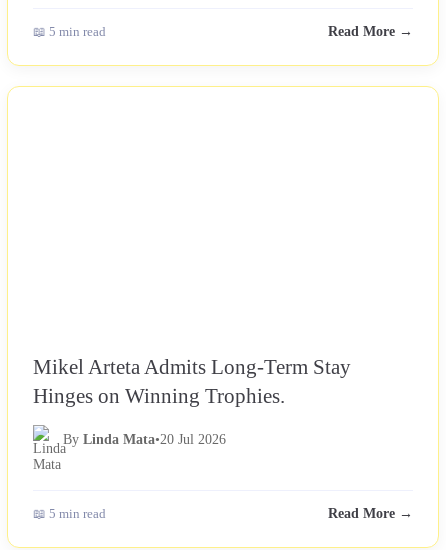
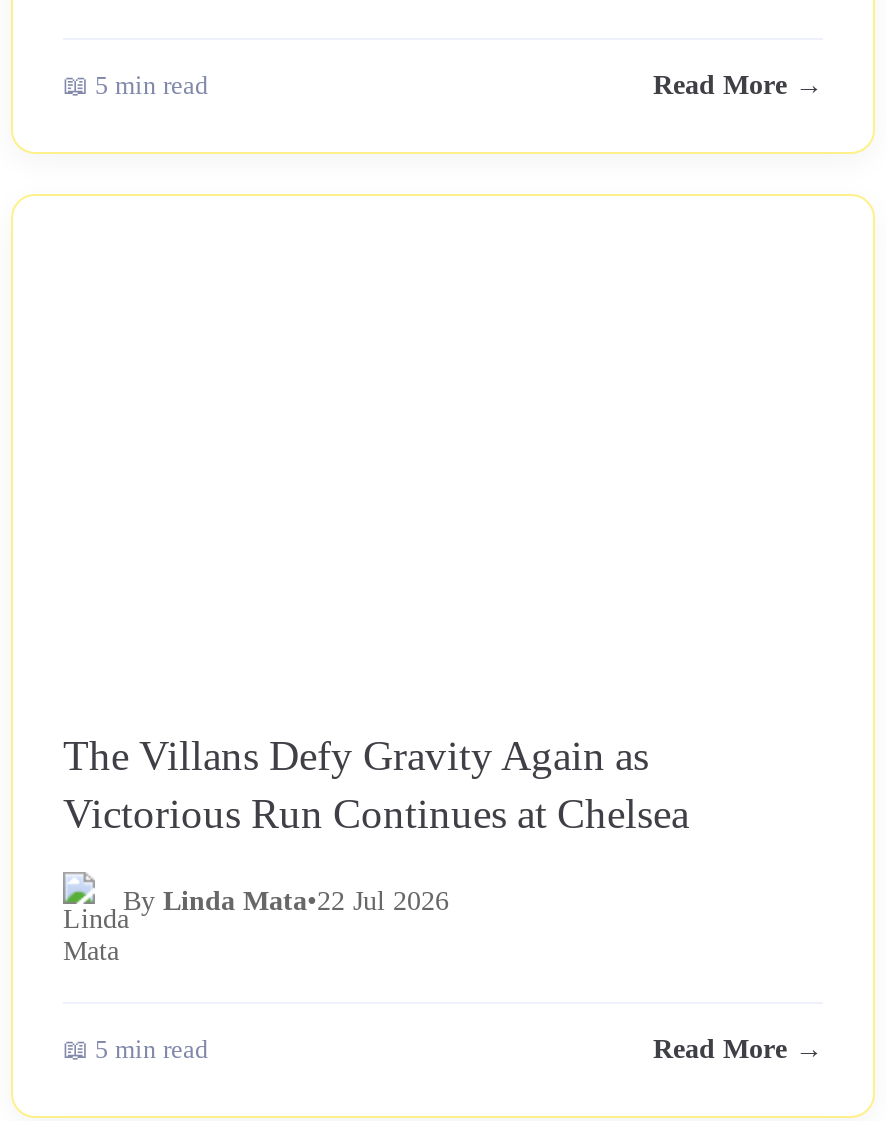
- Mikel Arteta Admits Long-Term Stay
- Hinges on Winning Trophies.
+ The Villans Defy Gravity Again as
+ Victorious Run Continues at Chelsea

- By Linda Mata•20 Jul 2026
+ By Linda Mata•22 Jul 2026
